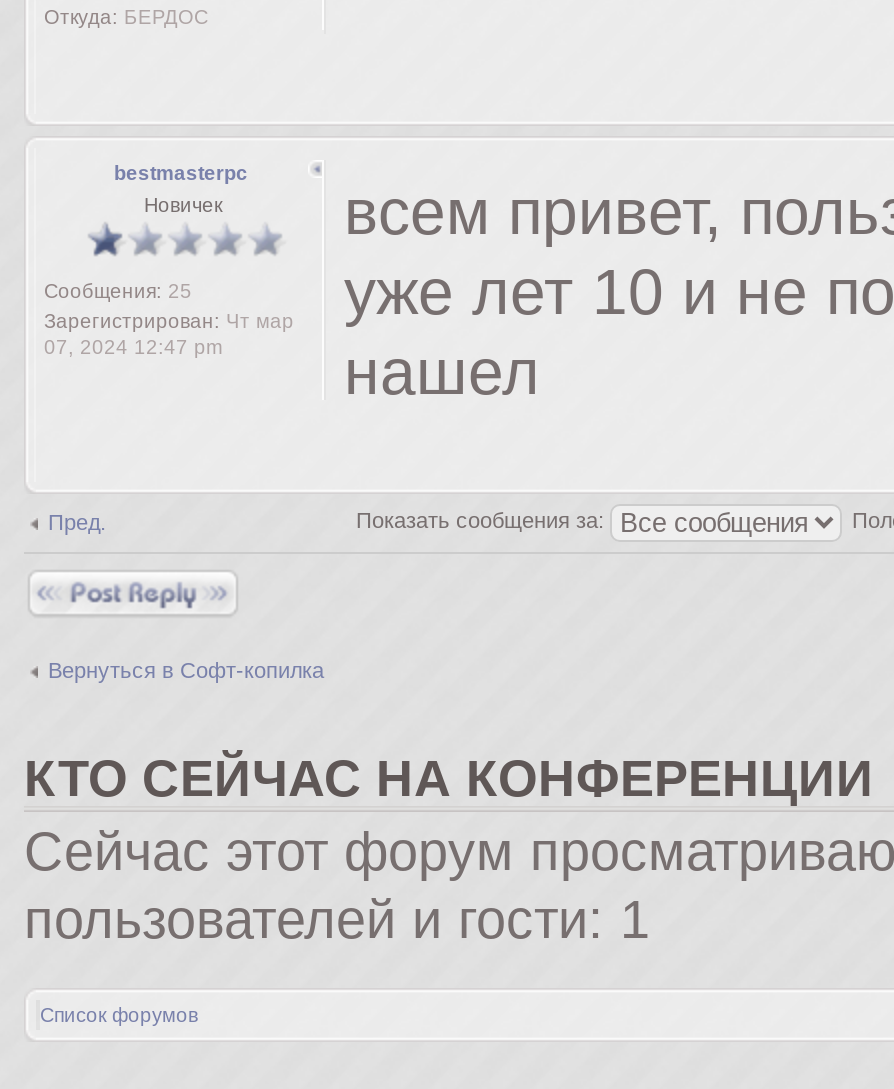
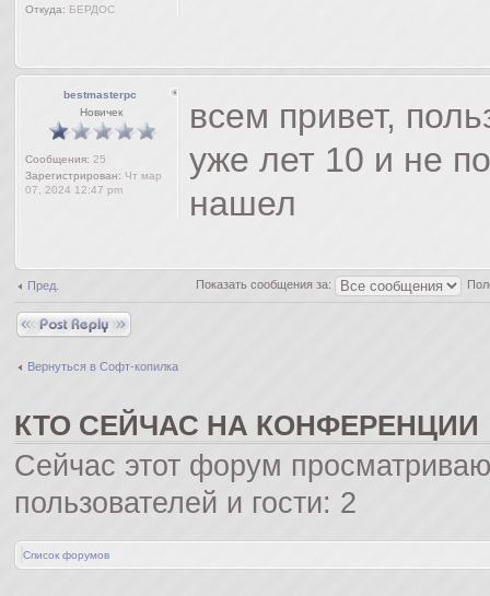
- пользователей и гости: 1
+ пользователей и гости: 2
